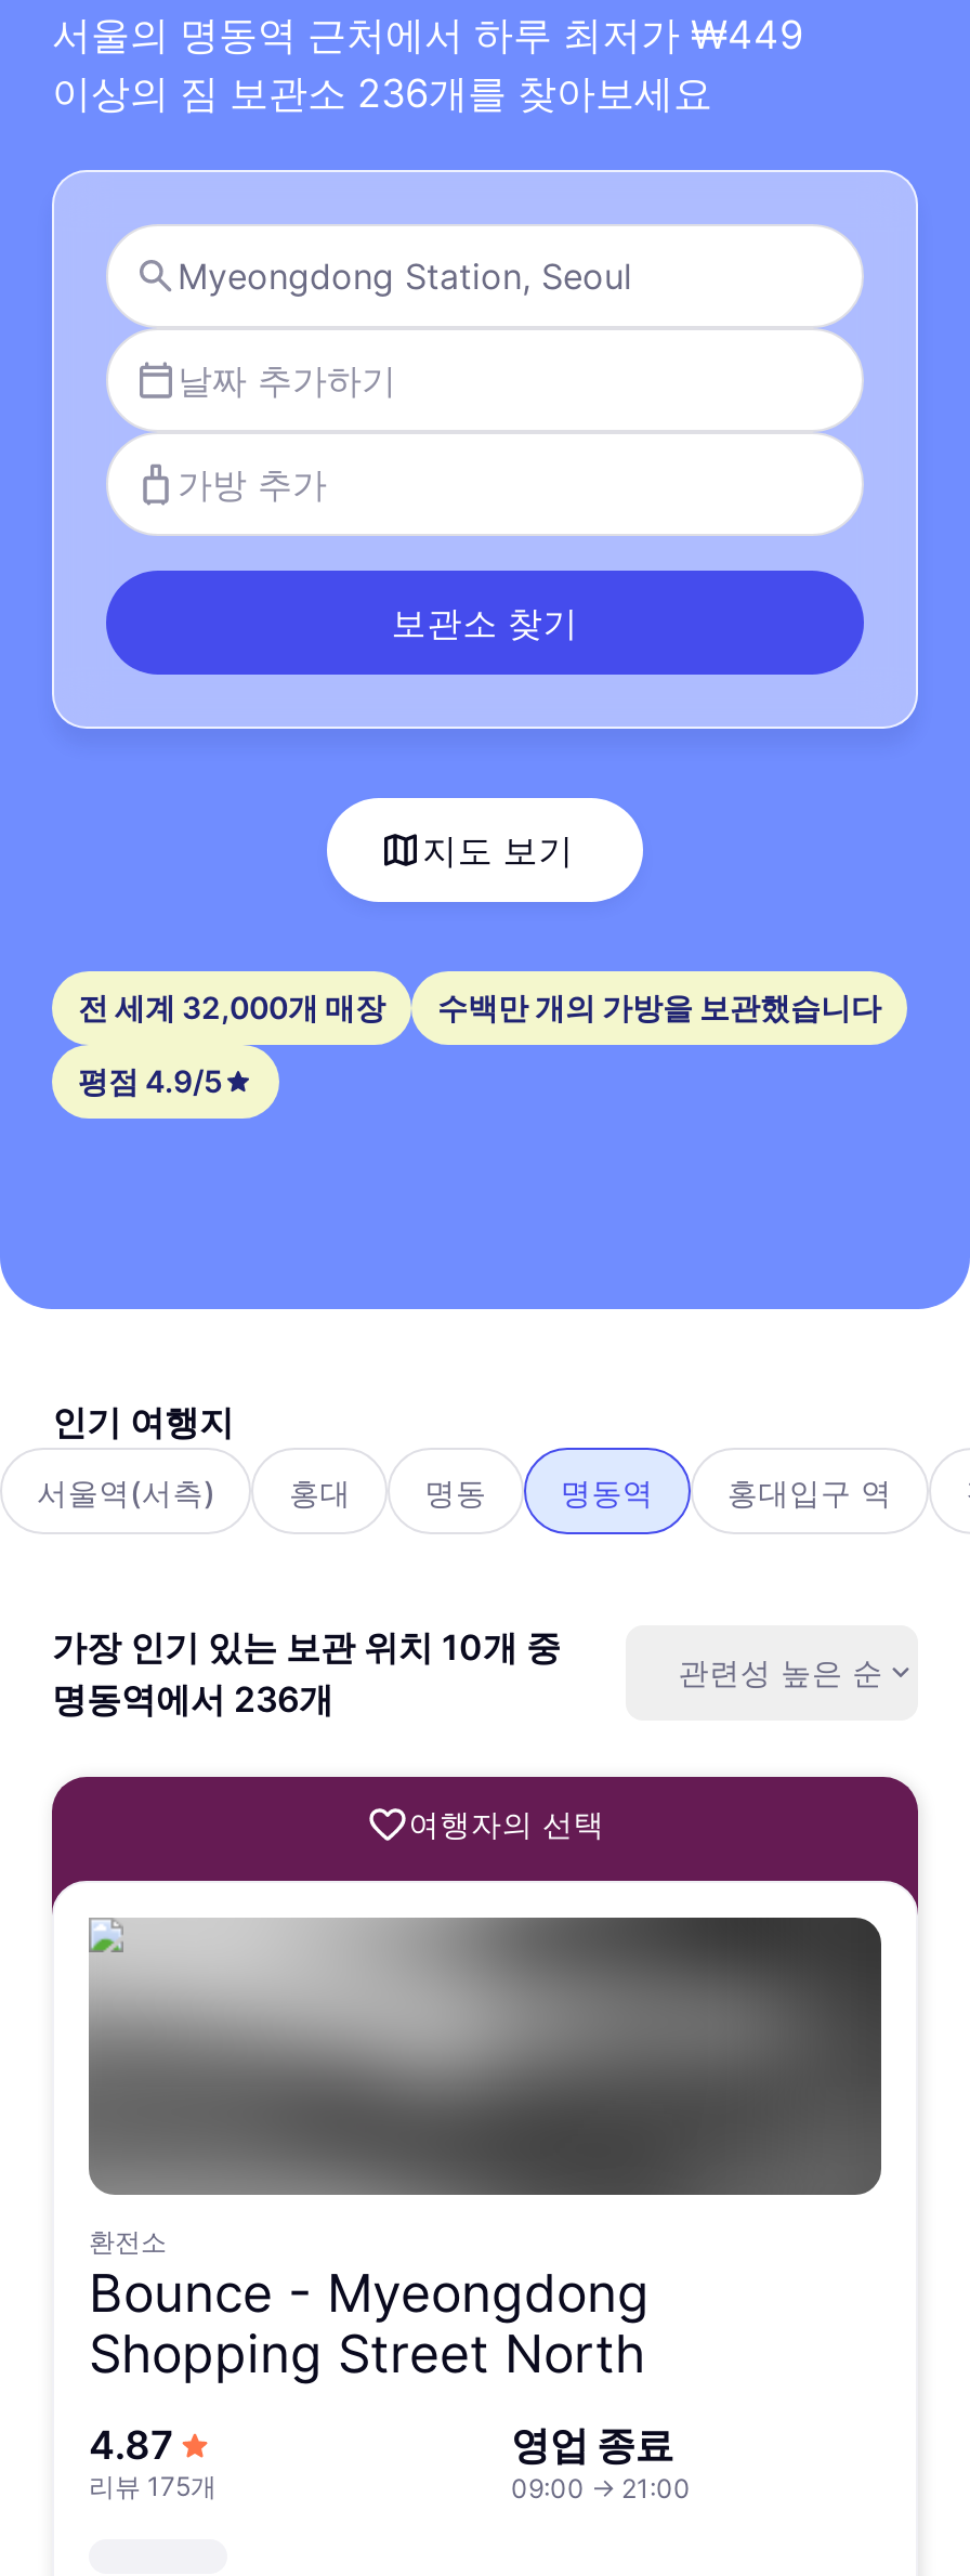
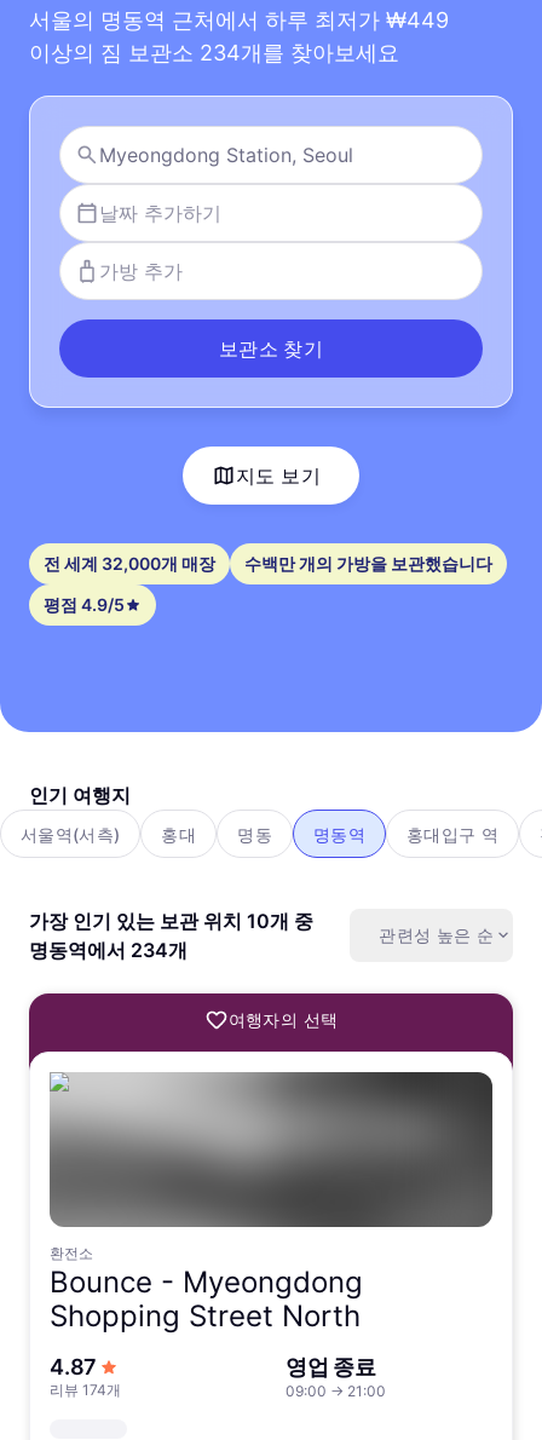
- 이상의 짐 보관소 236개를 찾아보세요
+ 이상의 짐 보관소 234개를 찾아보세요

- 명동역에서 236개
+ 명동역에서 234개

- 리뷰 175개
+ 리뷰 174개
